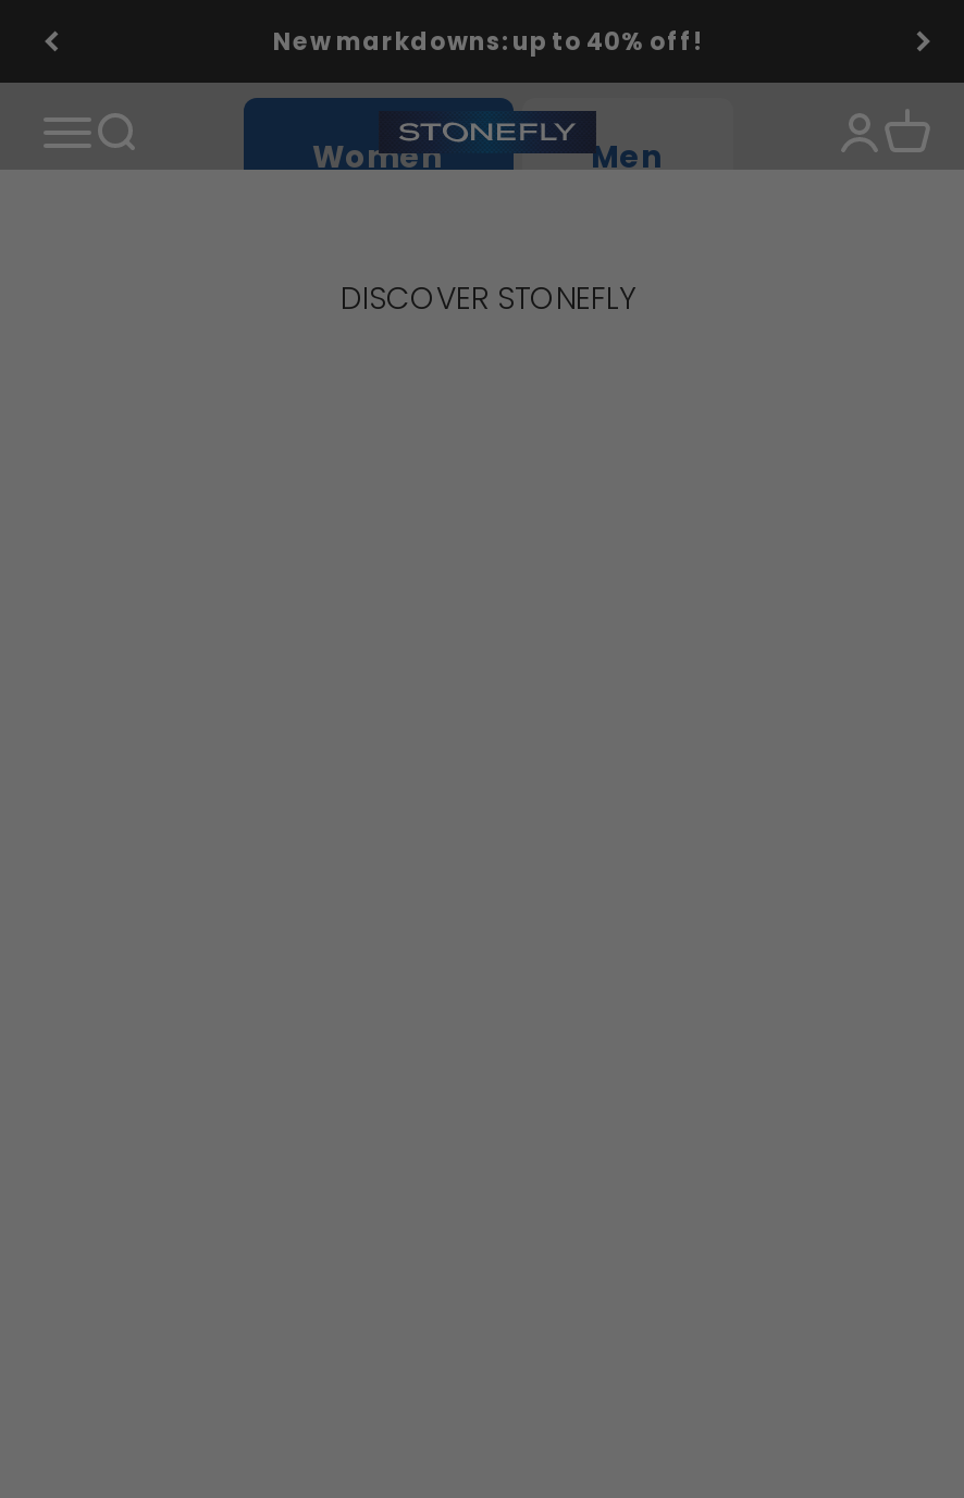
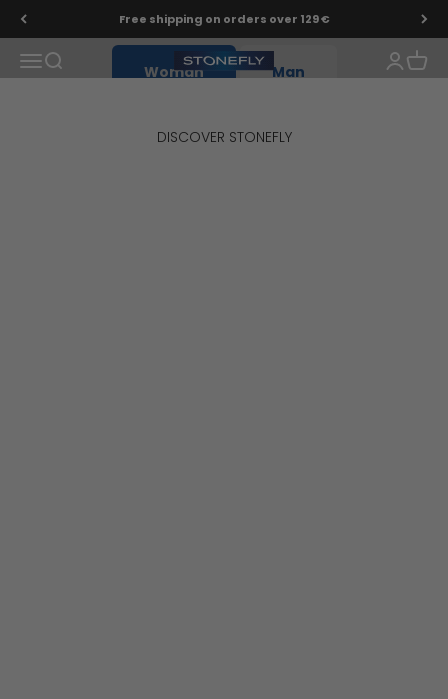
- New markdowns: up to 40% off!
+ Free shipping on orders over 129 €

- Women
- Men
+ Woman
+ Man
